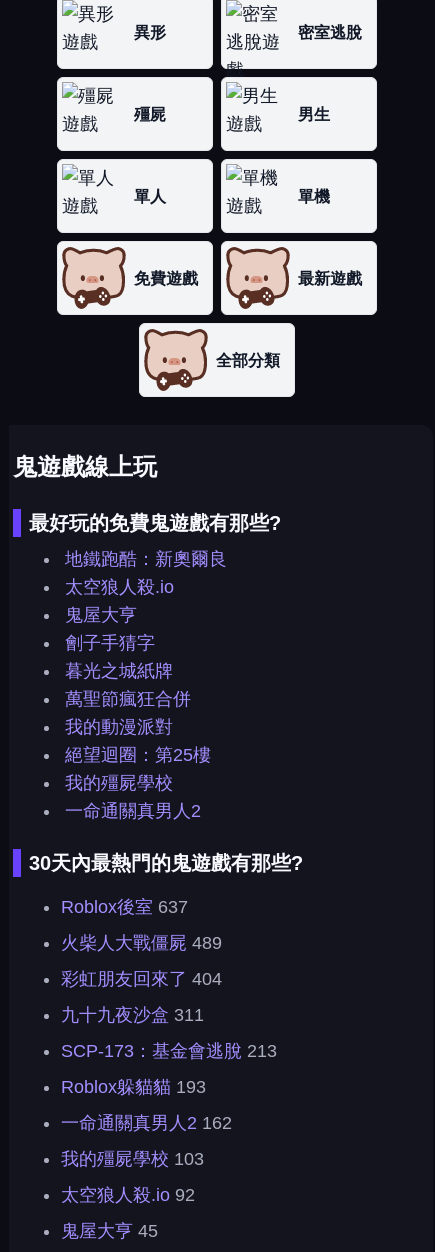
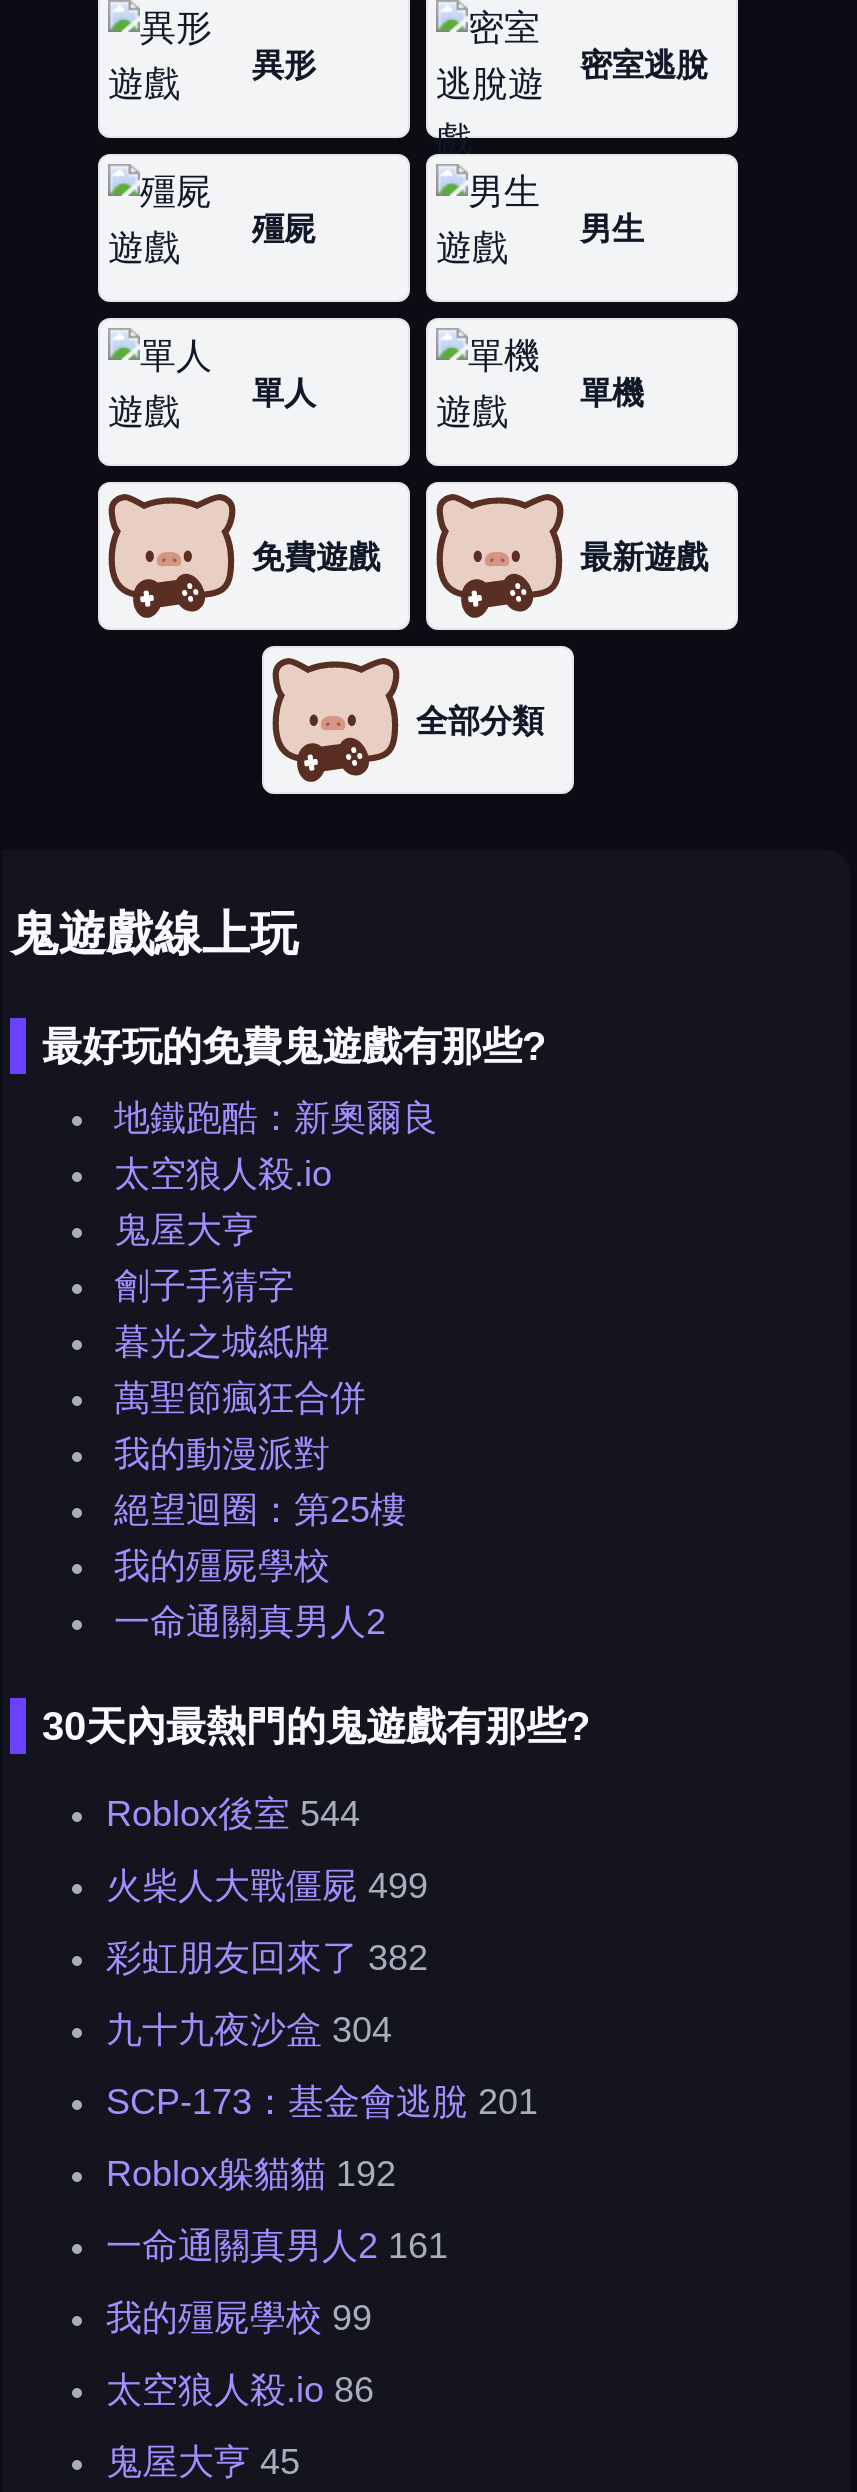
- Roblox後室 637
+ Roblox後室 544

- 火柴人大戰僵屍 489
+ 火柴人大戰僵屍 499

- 彩虹朋友回來了 404
+ 彩虹朋友回來了 382

- 九十九夜沙盒 311
+ 九十九夜沙盒 304

- SCP-173：基金會逃脫 213
+ SCP-173：基金會逃脫 201

- Roblox躲貓貓 193
+ Roblox躲貓貓 192

- 一命通關真男人2 162
+ 一命通關真男人2 161

- 我的殭屍學校 103
+ 我的殭屍學校 99

- 太空狼人殺.io 92
+ 太空狼人殺.io 86
